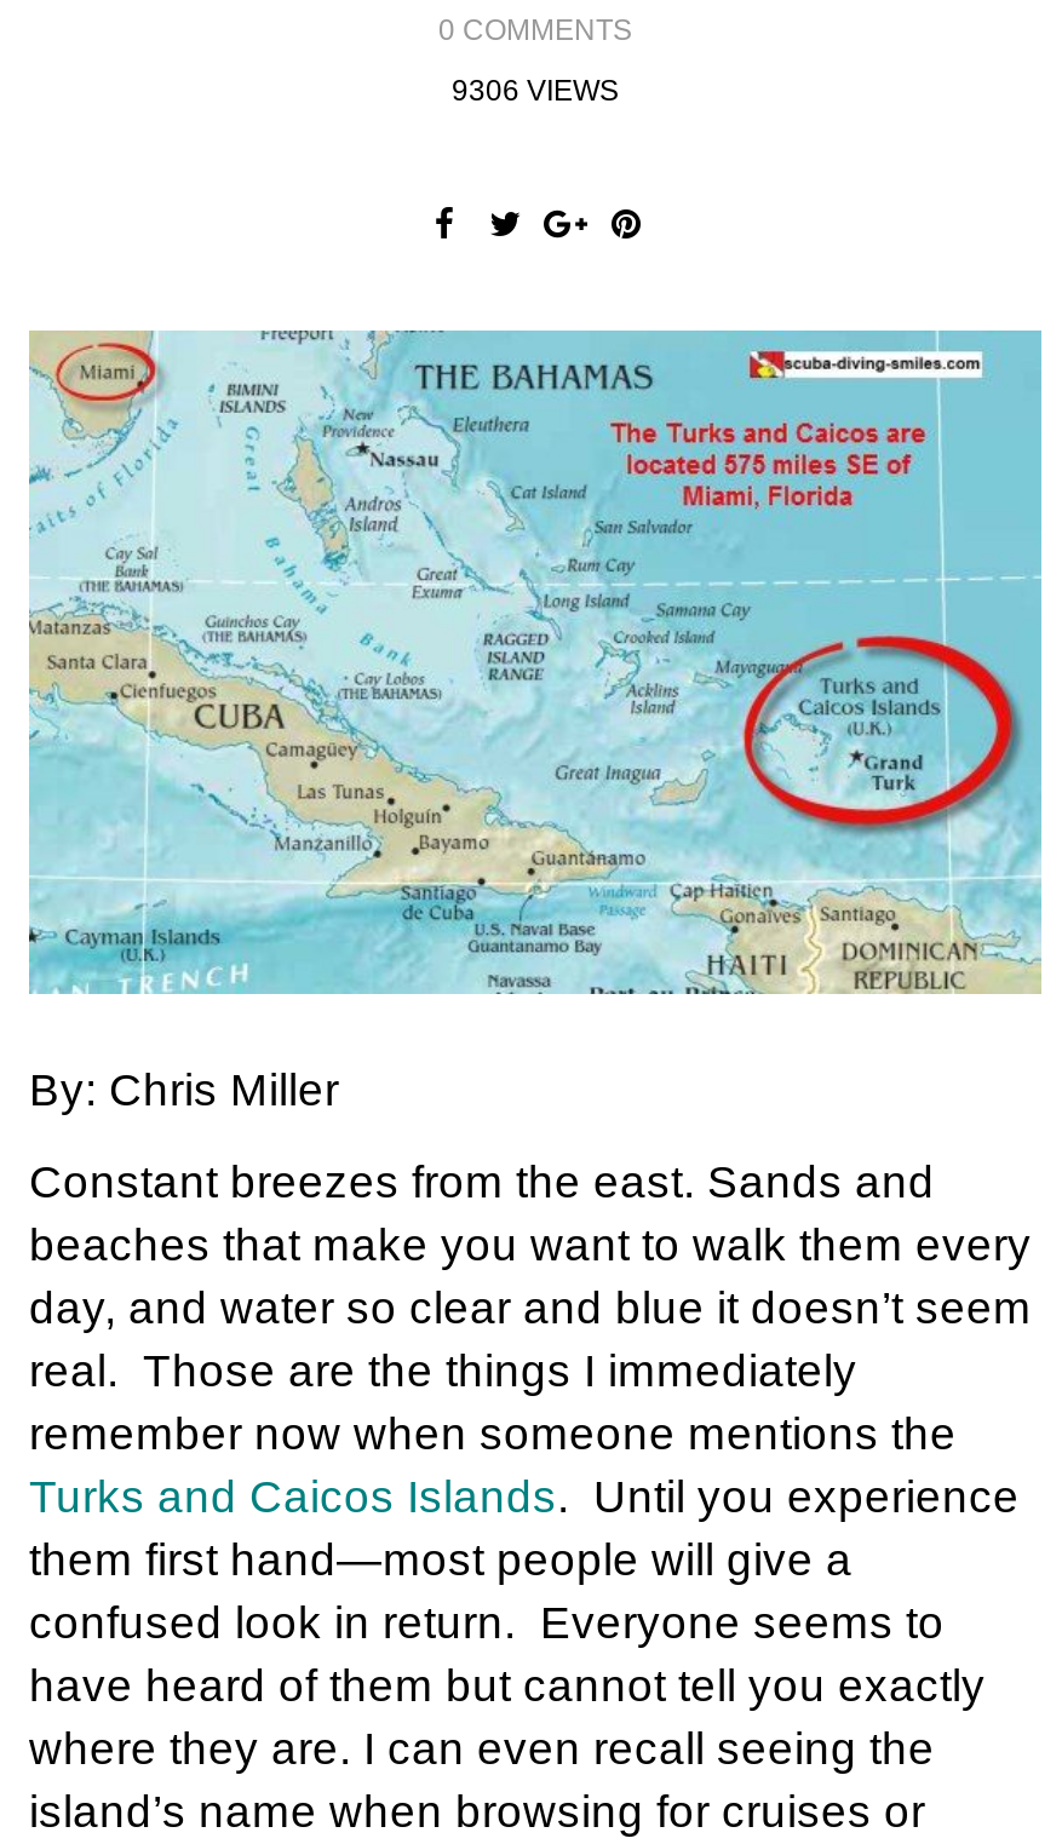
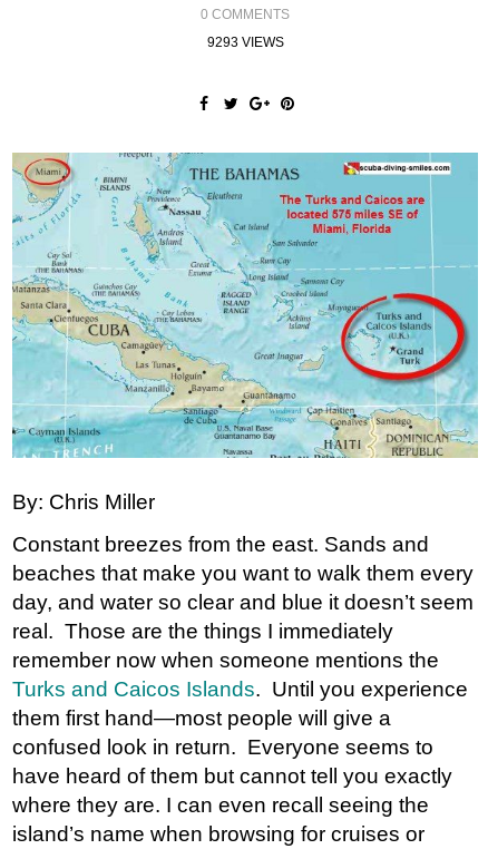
- 9306 VIEWS
+ 9293 VIEWS
